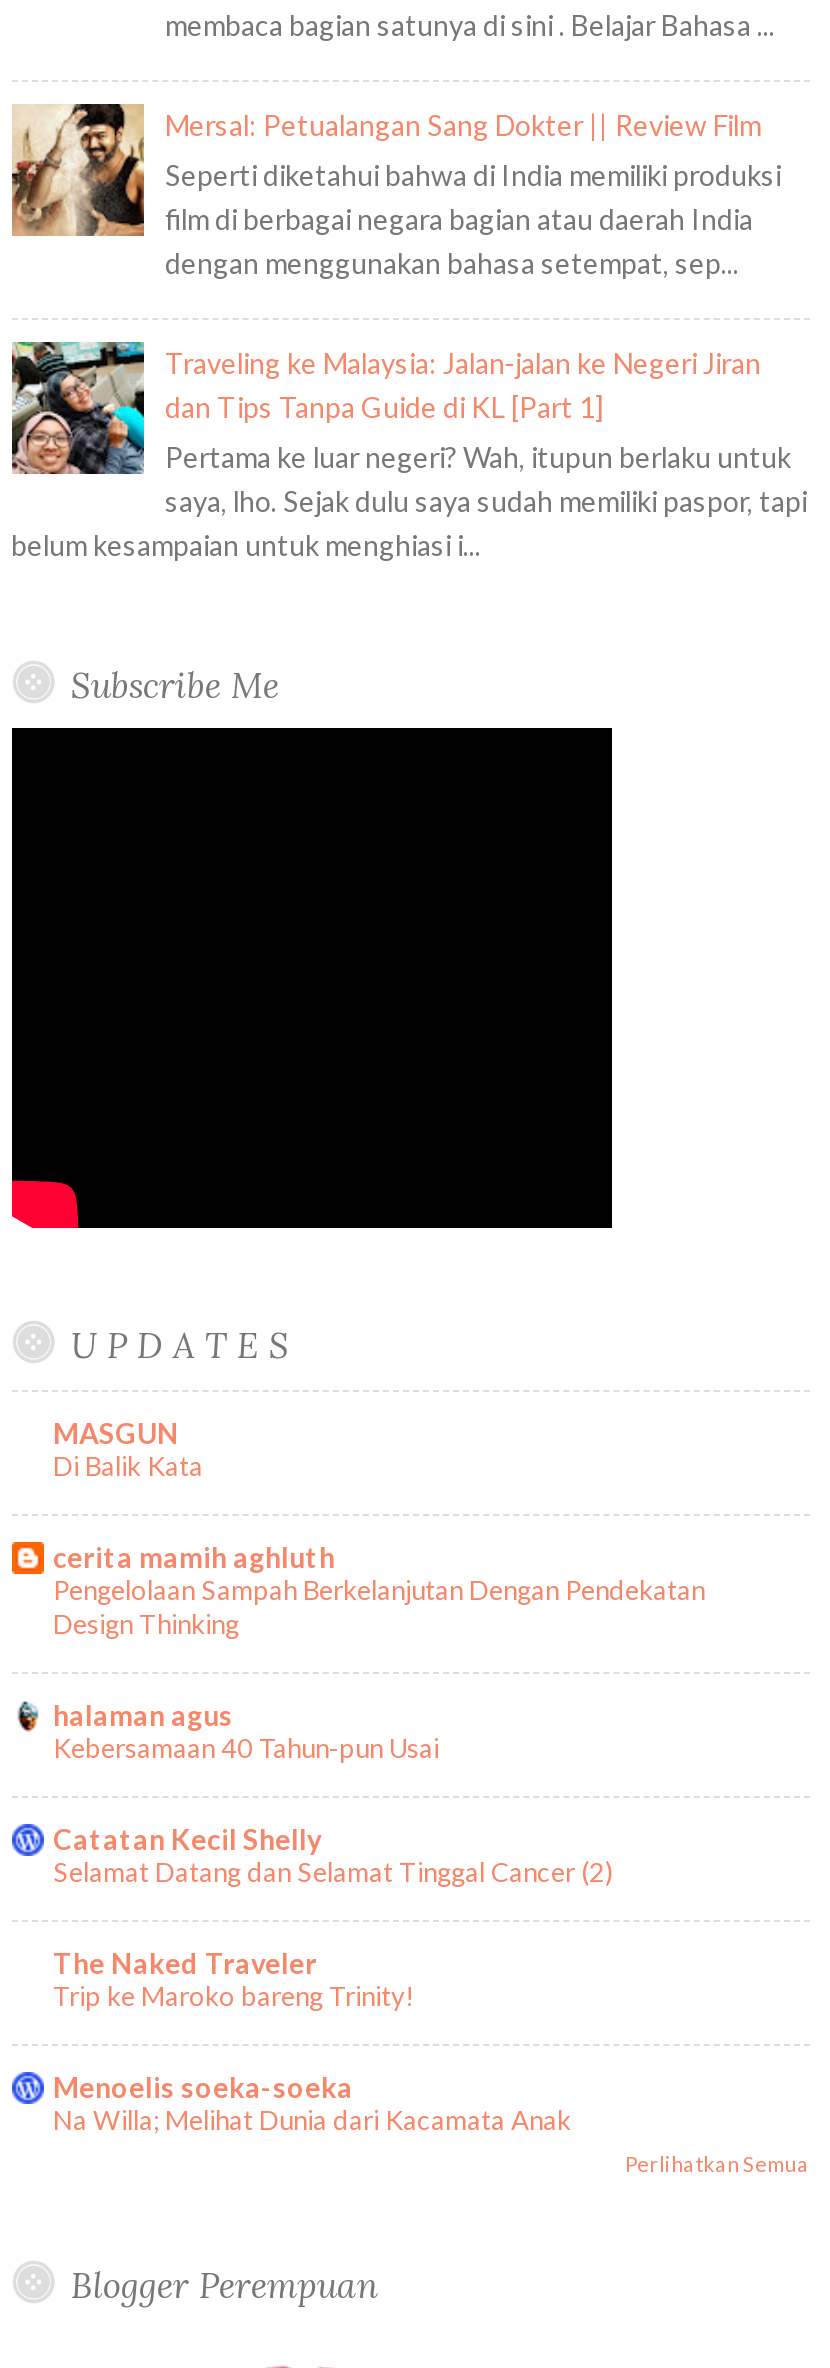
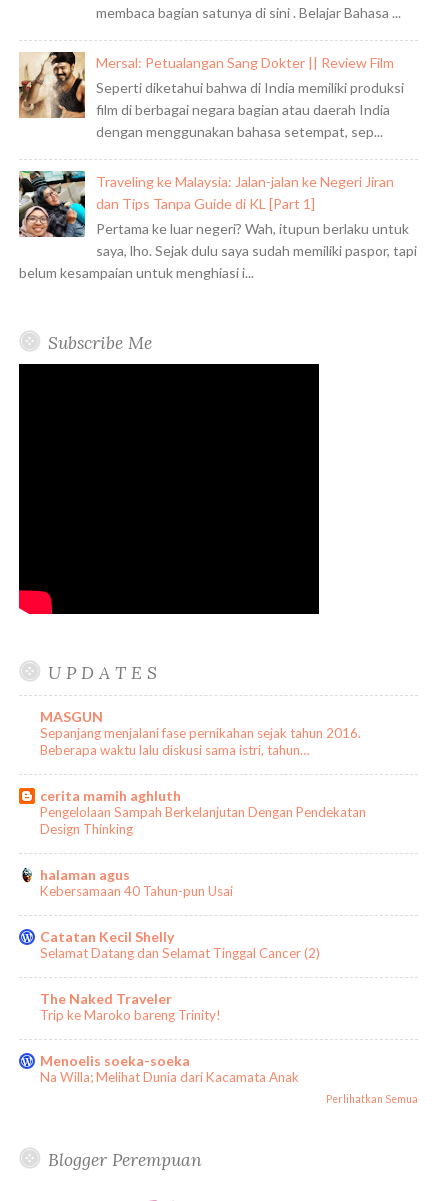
- Di Balik Kata
+ Sepanjang menjalani fase pernikahan sejak tahun 2016.
+ Beberapa waktu lalu diskusi sama istri, tahun…
